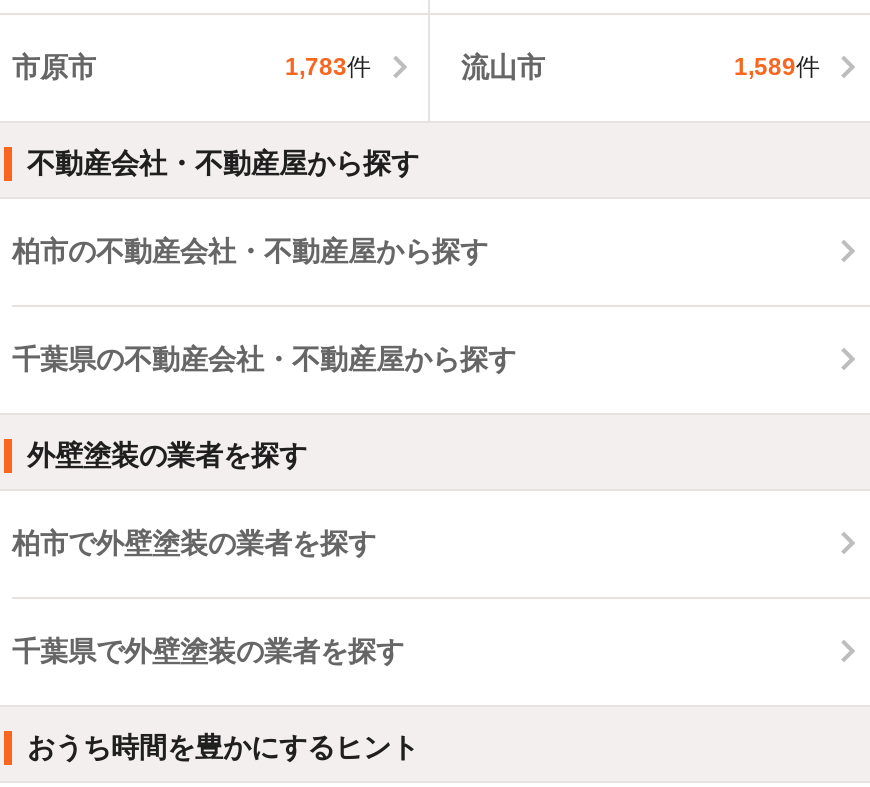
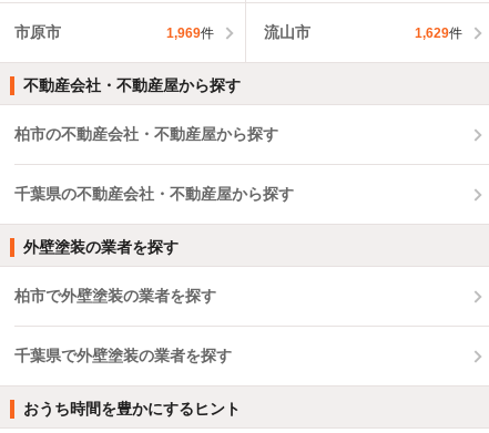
- 1,783件
+ 1,969件

- 1,589件
+ 1,629件
